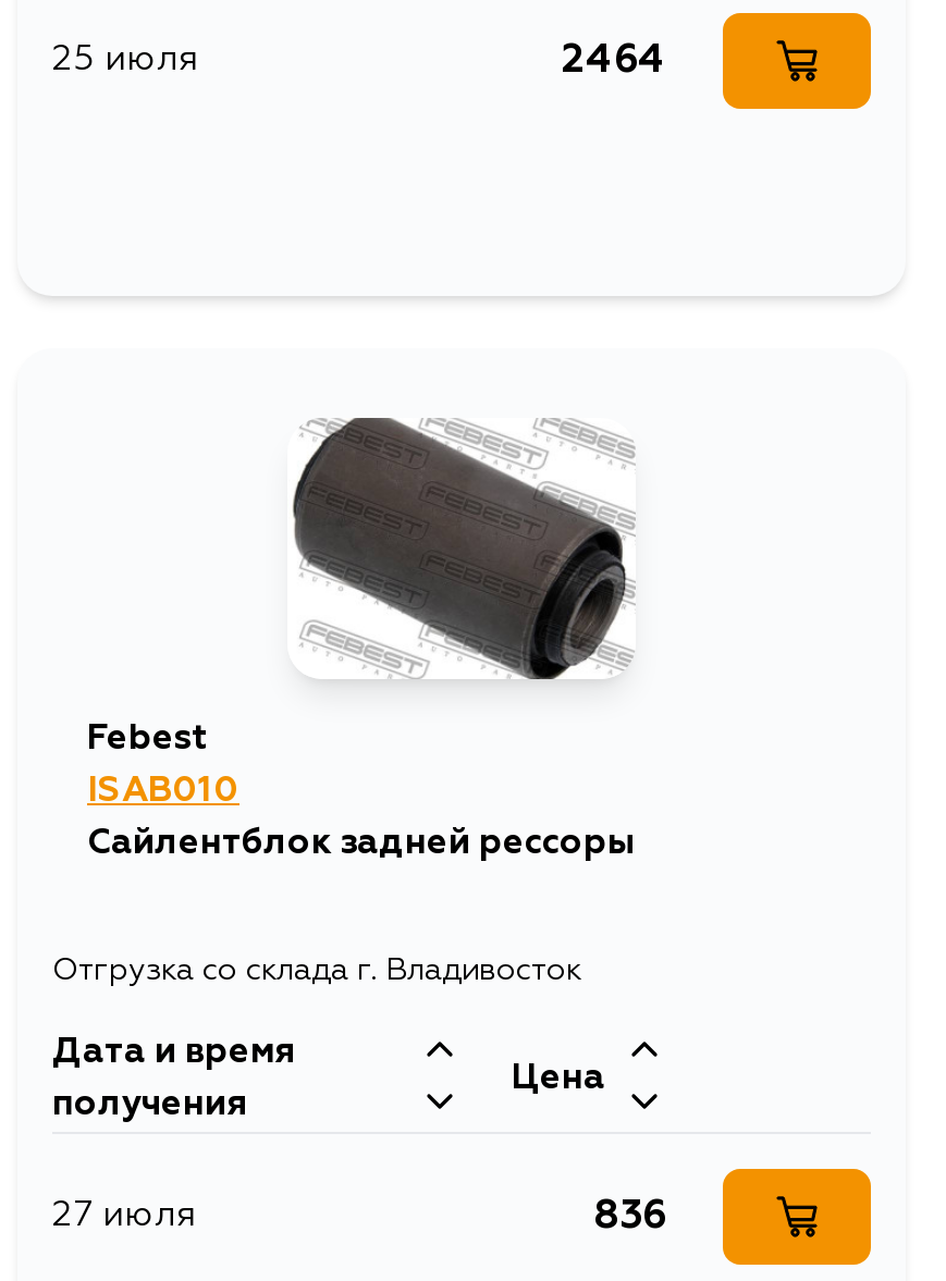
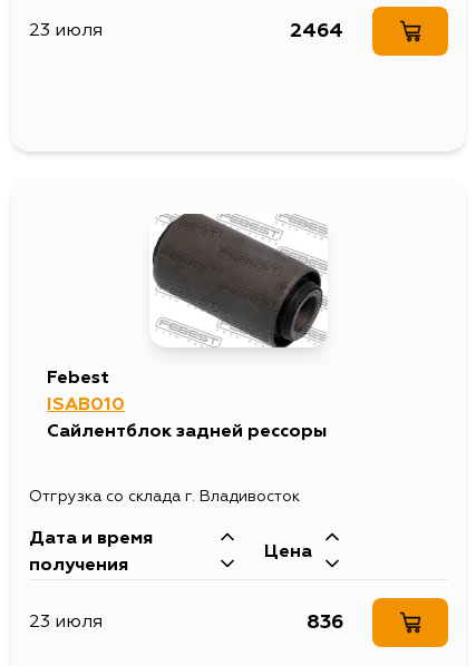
- 25 июля
+ 23 июля

- 27 июля
+ 23 июля
